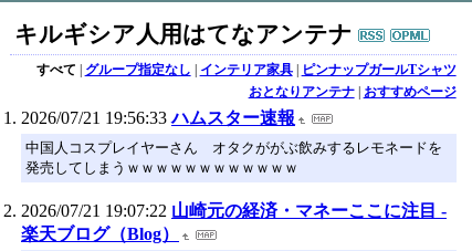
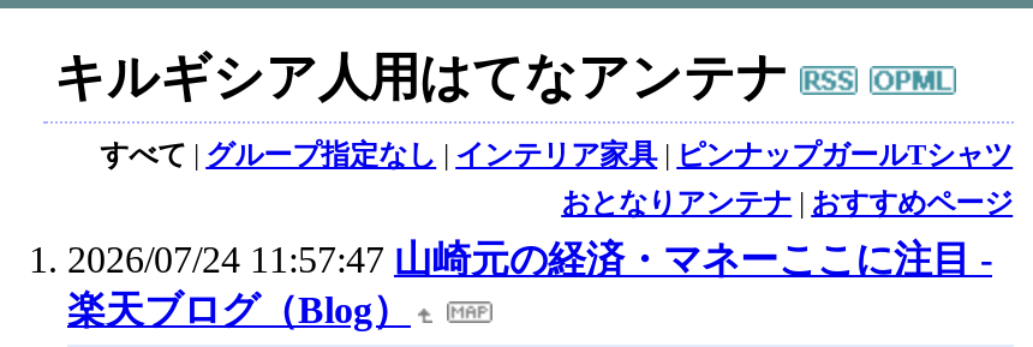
- 2026/07/21 19:56:33 ハムスター速報
- 中国人コスプレイヤーさん オタクががぶ飲みするレモネードを
- 発売してしまうｗｗｗｗｗｗｗｗｗｗｗｗ
- 2026/07/21 19:07:22 山崎元の経済・マネーここに注目 -
+ 2026/07/24 11:57:47 山崎元の経済・マネーここに注目 -
